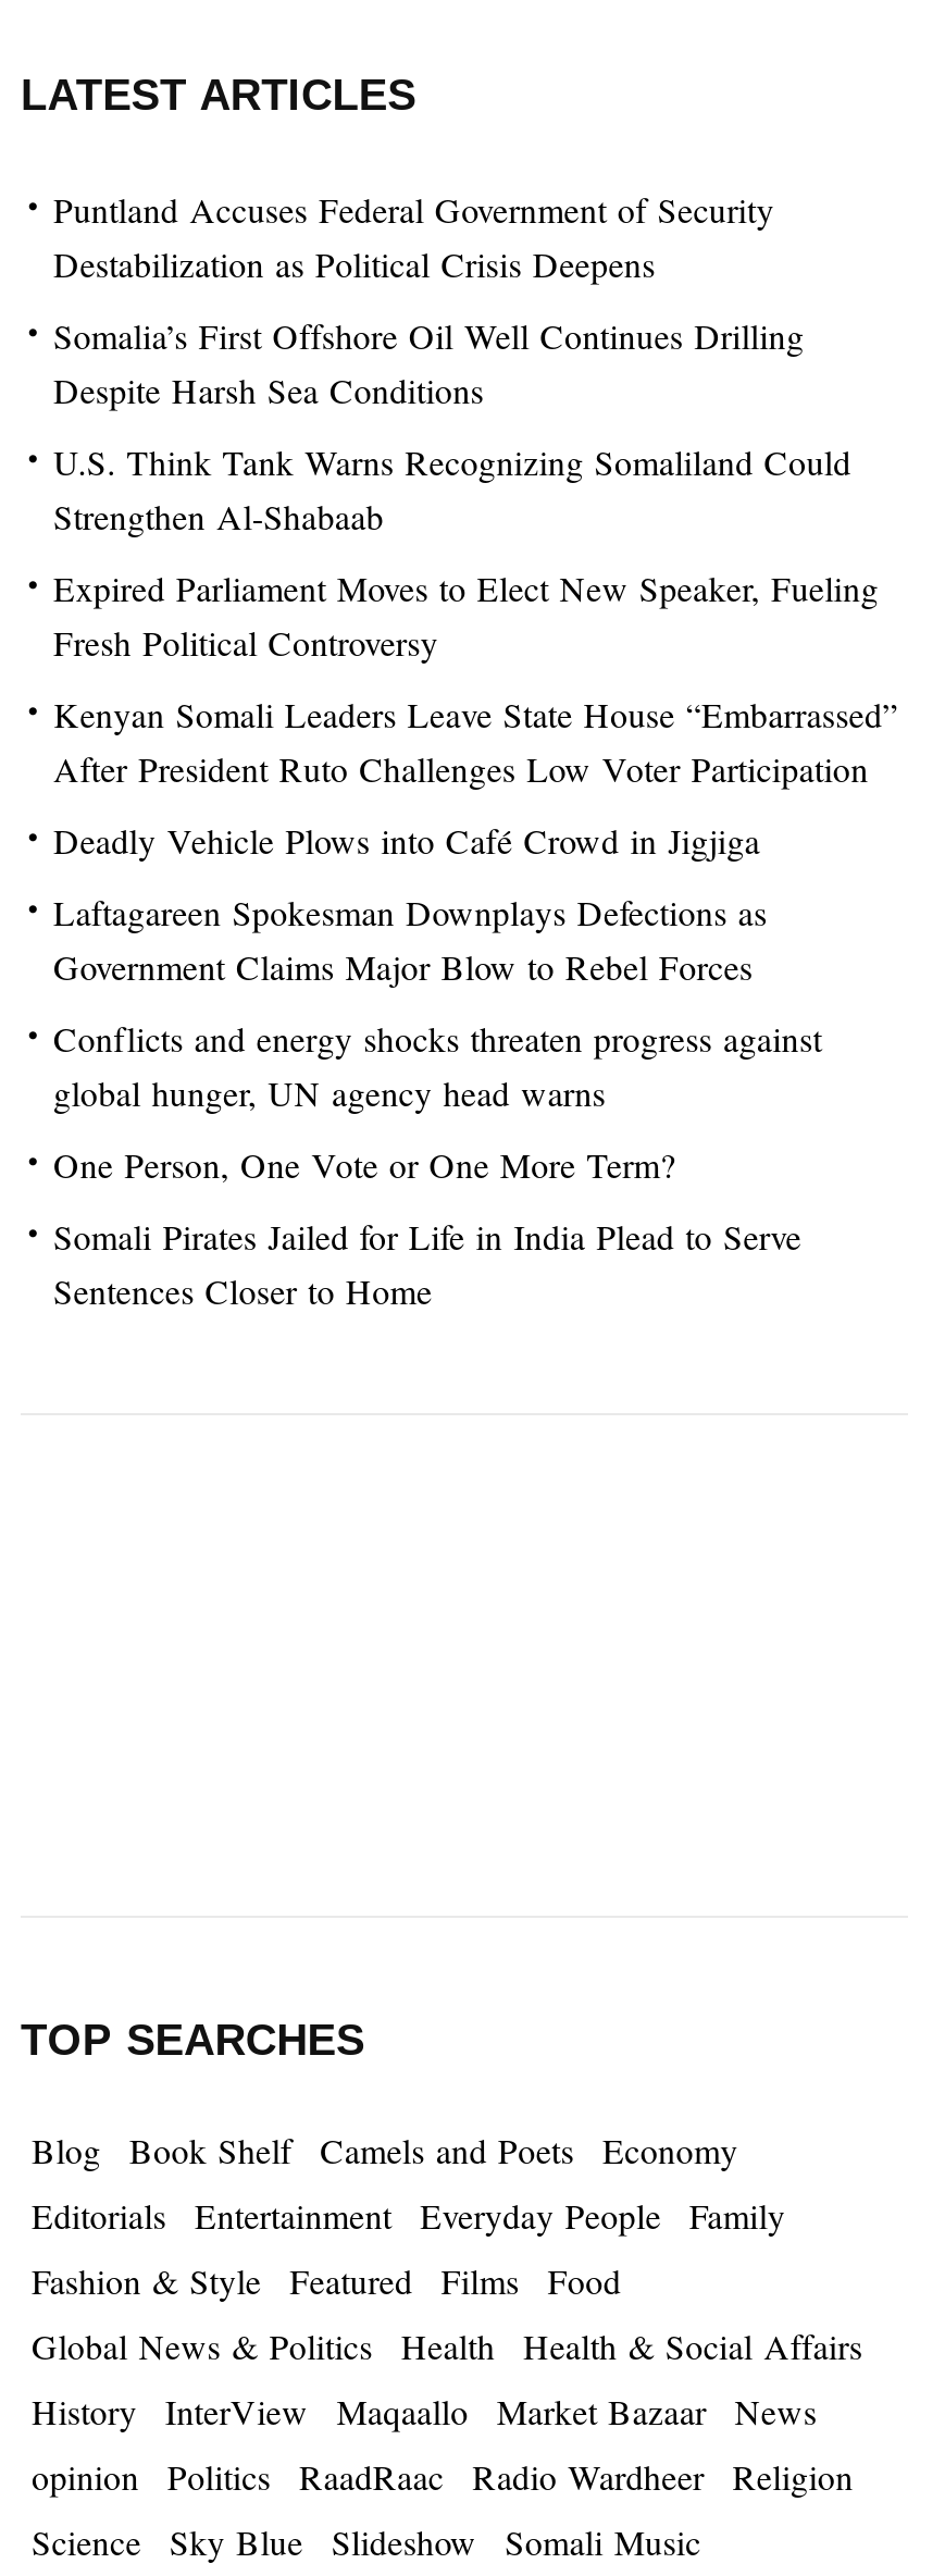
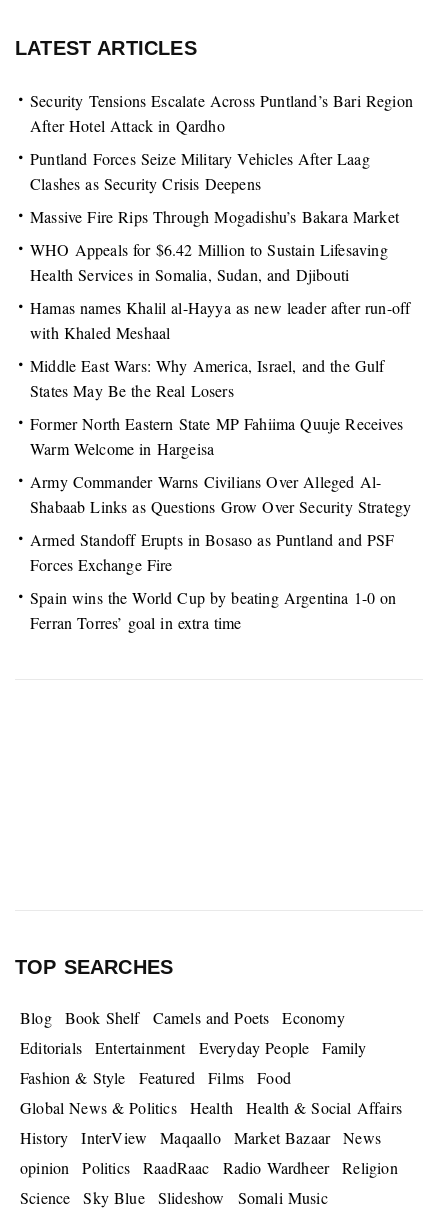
- Puntland Accuses Federal Government of Security
- Destabilization as Political Crisis Deepens
+ Security Tensions Escalate Across Puntland’s Bari Region
+ After Hotel Attack in Qardho

- Somalia’s First Offshore Oil Well Continues Drilling
- Despite Harsh Sea Conditions
+ Puntland Forces Seize Military Vehicles After Laag
+ Clashes as Security Crisis Deepens

- U.S. Think Tank Warns Recognizing Somaliland Could
- Strengthen Al-Shabaab
+ Massive Fire Rips Through Mogadishu’s Bakara Market

- Expired Parliament Moves to Elect New Speaker, Fueling
- Fresh Political Controversy
+ WHO Appeals for $6.42 Million to Sustain Lifesaving
+ Health Services in Somalia, Sudan, and Djibouti

- Kenyan Somali Leaders Leave State House “Embarrassed”
- After President Ruto Challenges Low Voter Participation
+ Hamas names Khalil al-Hayya as new leader after run-off
+ with Khaled Meshaal

- Deadly Vehicle Plows into Café Crowd in Jigjiga
+ Middle East Wars: Why America, Israel, and the Gulf
+ States May Be the Real Losers

- Laftagareen Spokesman Downplays Defections as
- Government Claims Major Blow to Rebel Forces
+ Former North Eastern State MP Fahiima Quuje Receives
+ Warm Welcome in Hargeisa

- Conflicts and energy shocks threaten progress against
- global hunger, UN agency head warns
+ Army Commander Warns Civilians Over Alleged Al-
+ Shabaab Links as Questions Grow Over Security Strategy

- One Person, One Vote or One More Term?
+ Armed Standoff Erupts in Bosaso as Puntland and PSF
+ Forces Exchange Fire

- Somali Pirates Jailed for Life in India Plead to Serve
- Sentences Closer to Home
+ Spain wins the World Cup by beating Argentina 1-0 on
+ Ferran Torres’ goal in extra time
